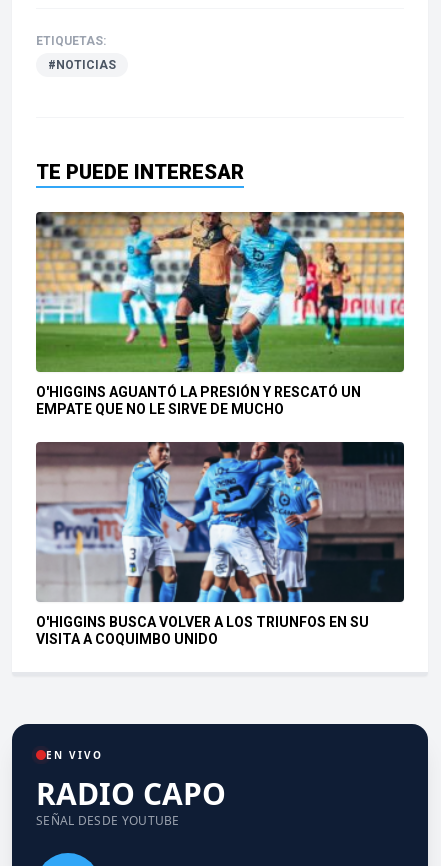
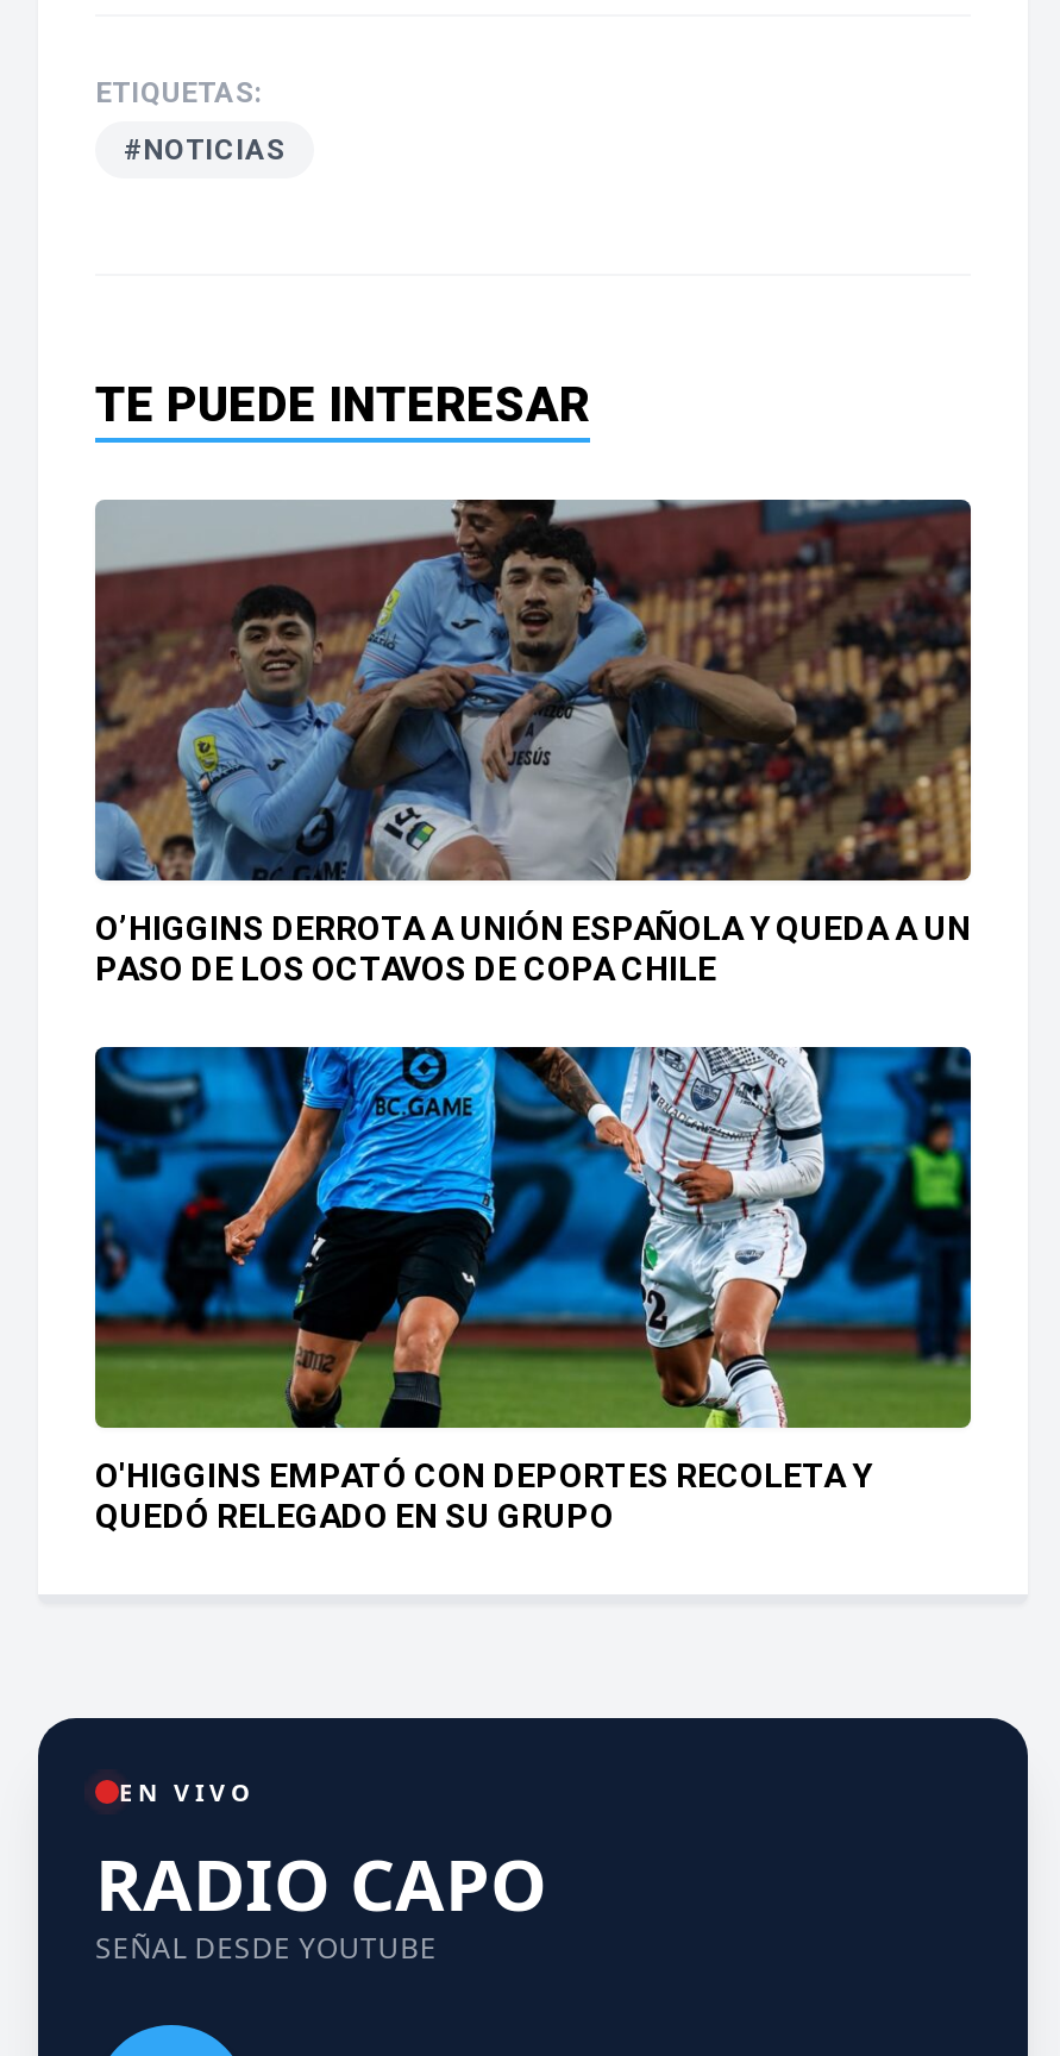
- [image]
- O'HIGGINS AGUANTÓ LA PRESIÓN Y RESCATÓ UN
- EMPATE QUE NO LE SIRVE DE MUCHO
+ [image]
+ O’HIGGINS DERROTA A UNIÓN ESPAÑOLA Y QUEDA A UN
+ PASO DE LOS OCTAVOS DE COPA CHILE

- [image]
- O'HIGGINS BUSCA VOLVER A LOS TRIUNFOS EN SU
- VISITA A COQUIMBO UNIDO
+ [image]
+ O'HIGGINS EMPATÓ CON DEPORTES RECOLETA Y
+ QUEDÓ RELEGADO EN SU GRUPO
